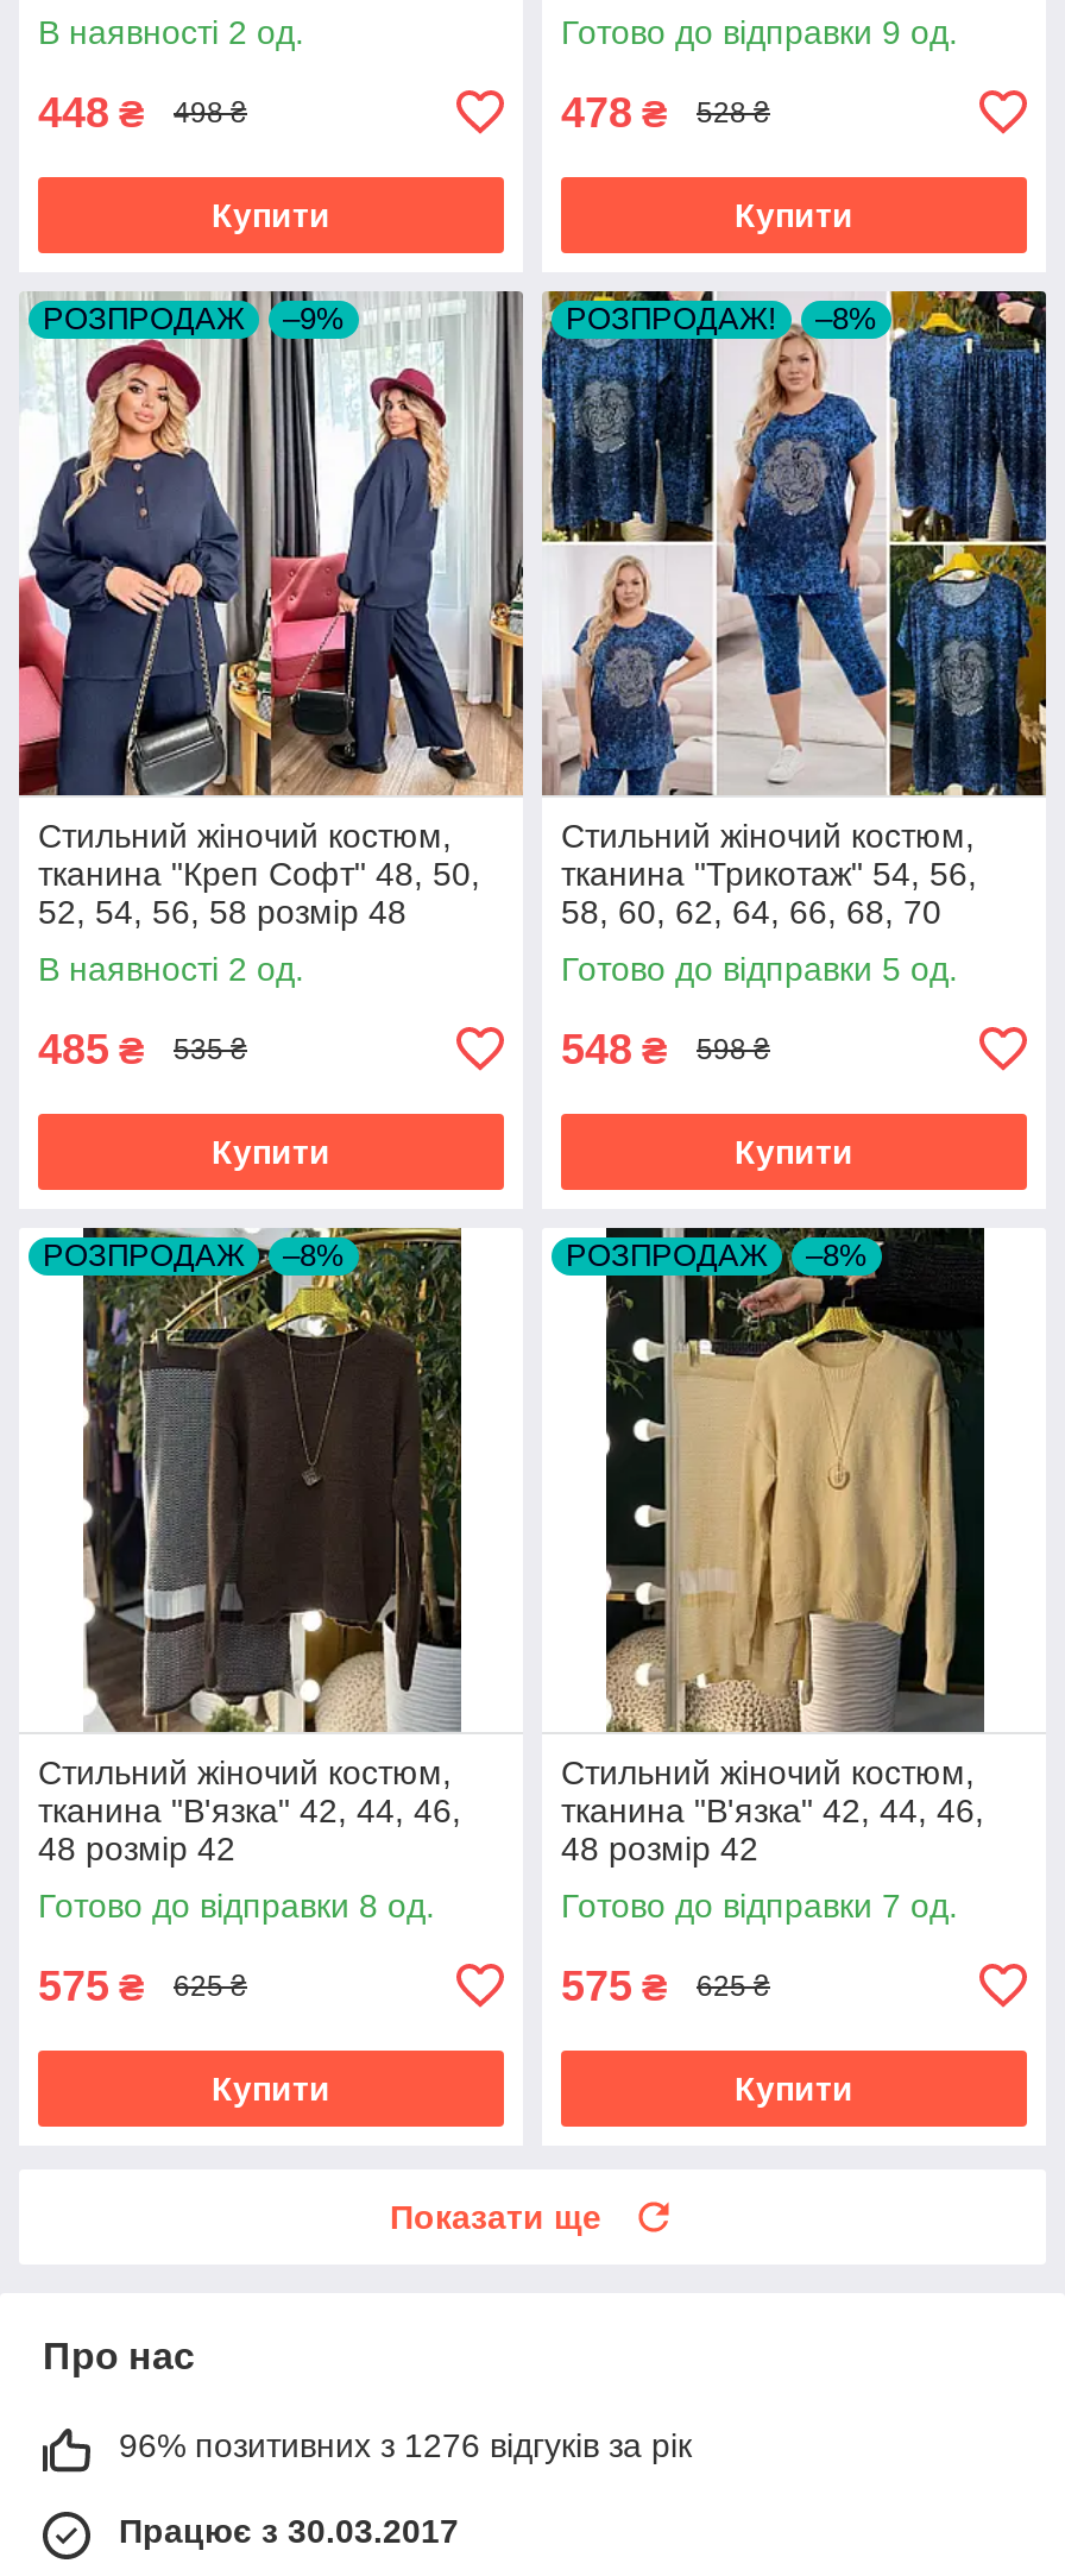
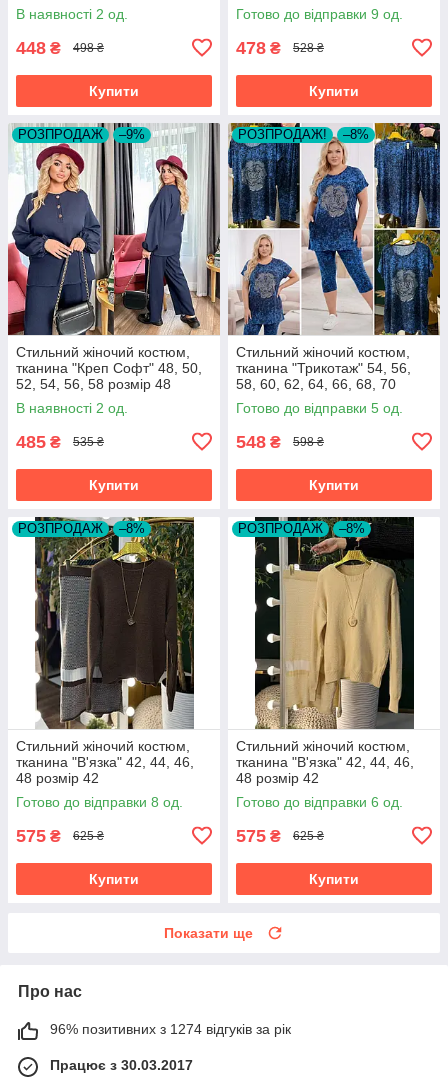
- Готово до відправки 7 од.
+ Готово до відправки 6 од.

- 96% позитивних з 1276 відгуків за рік
+ 96% позитивних з 1274 відгуків за рік
